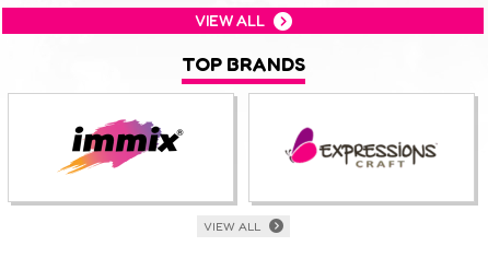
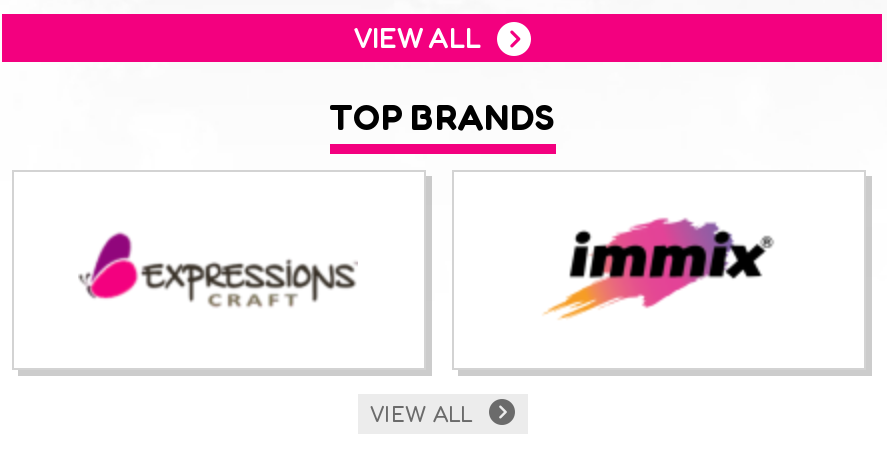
- [image]
+ [image]

- [image]
+ [image]
